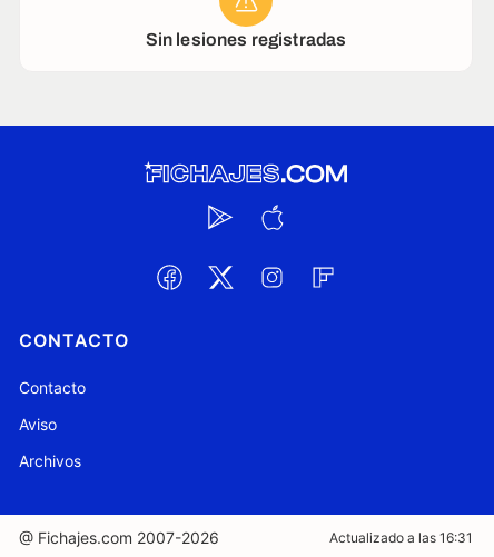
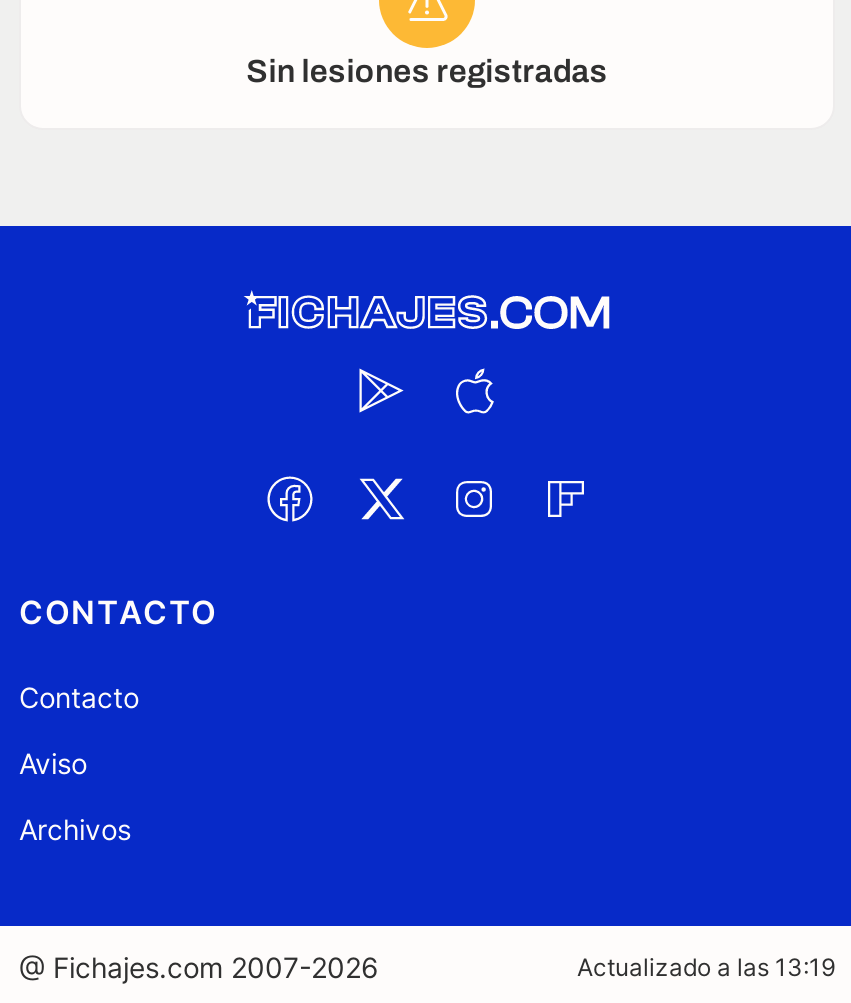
- Actualizado a las 16:31
+ Actualizado a las 13:19
